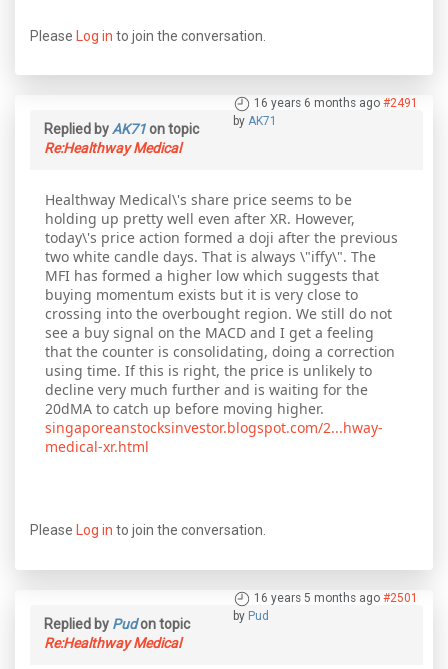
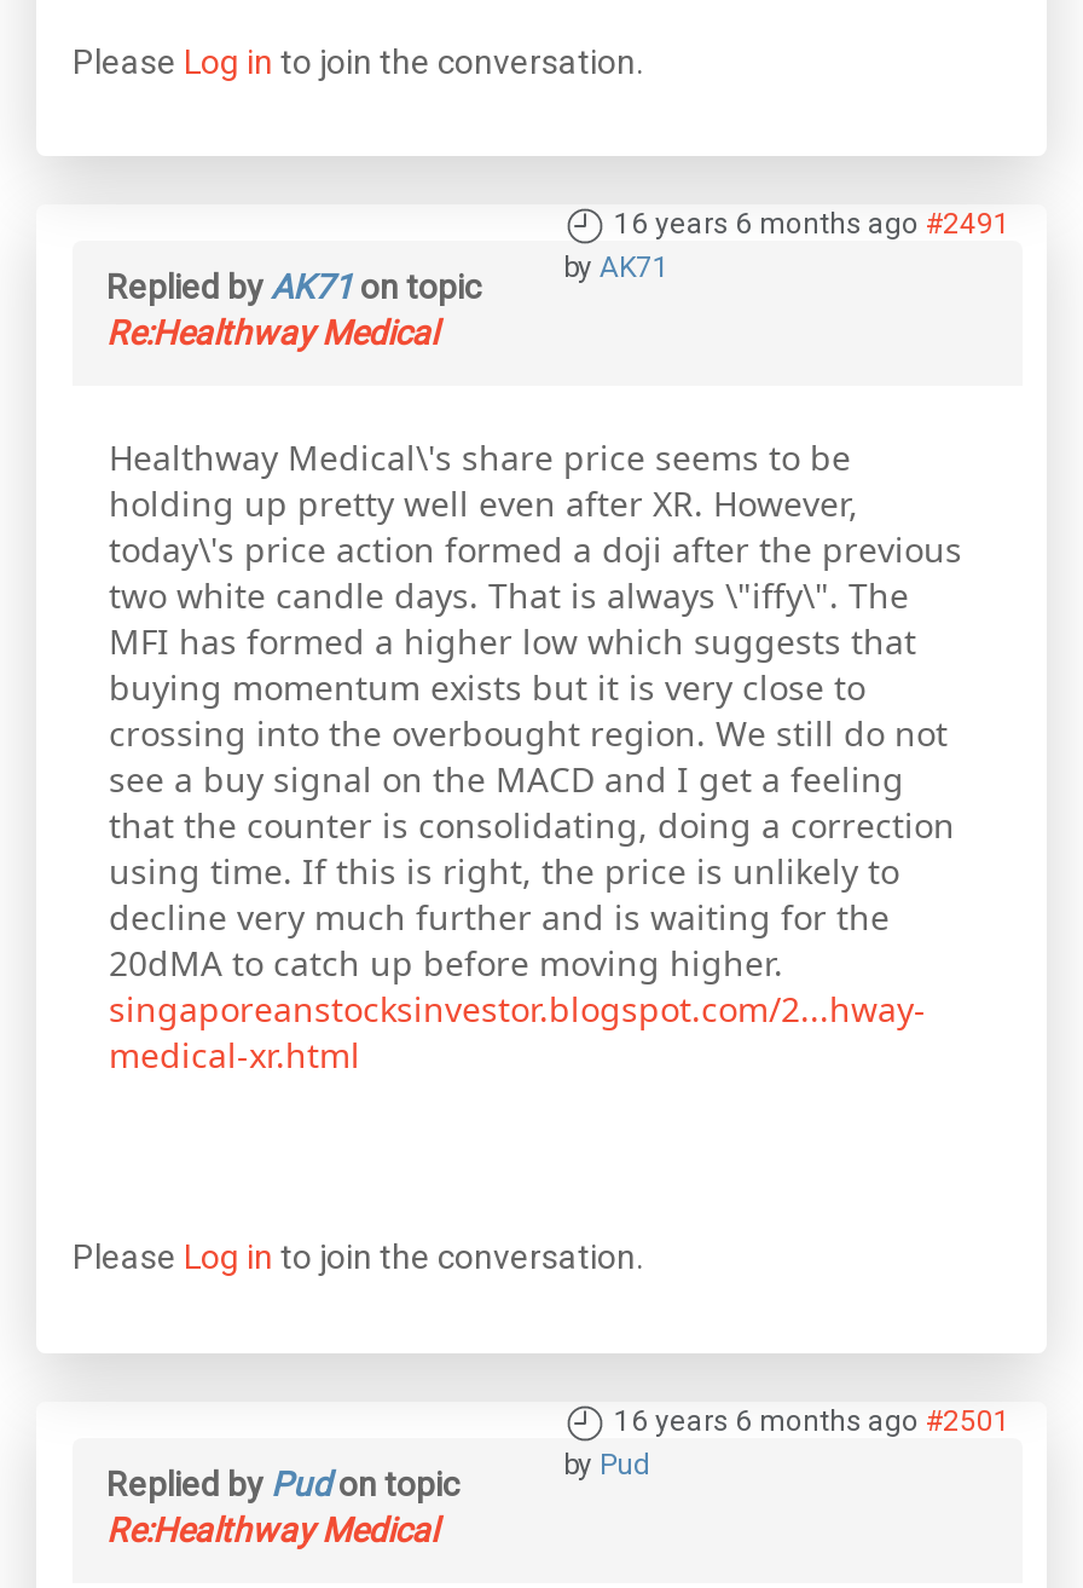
- 16 years 5 months ago #2501
+ 16 years 6 months ago #2501
